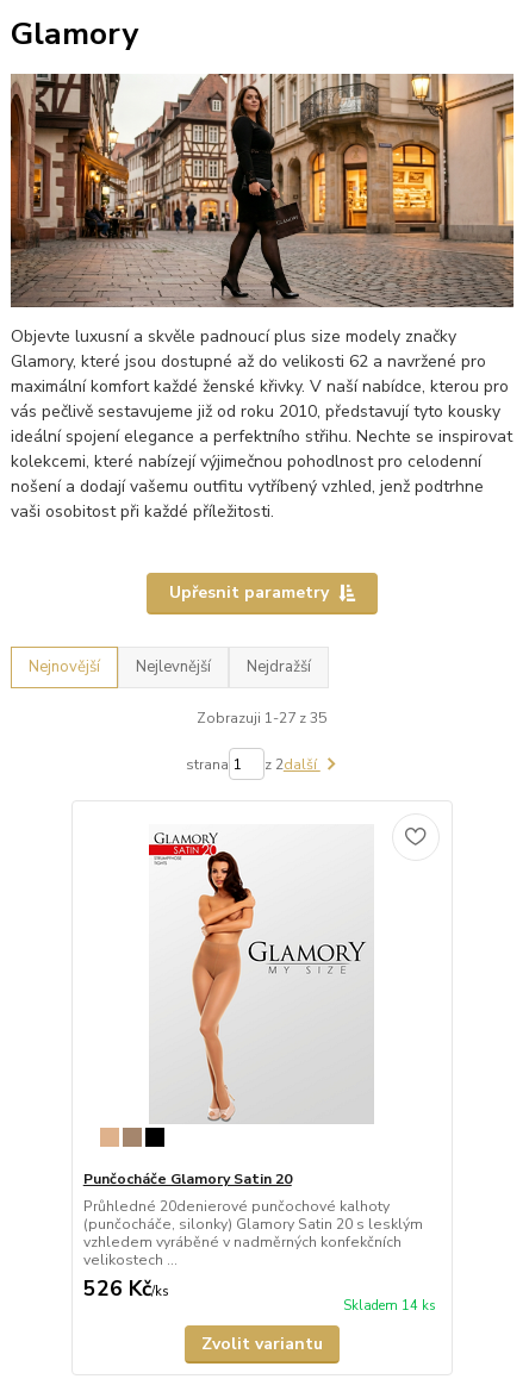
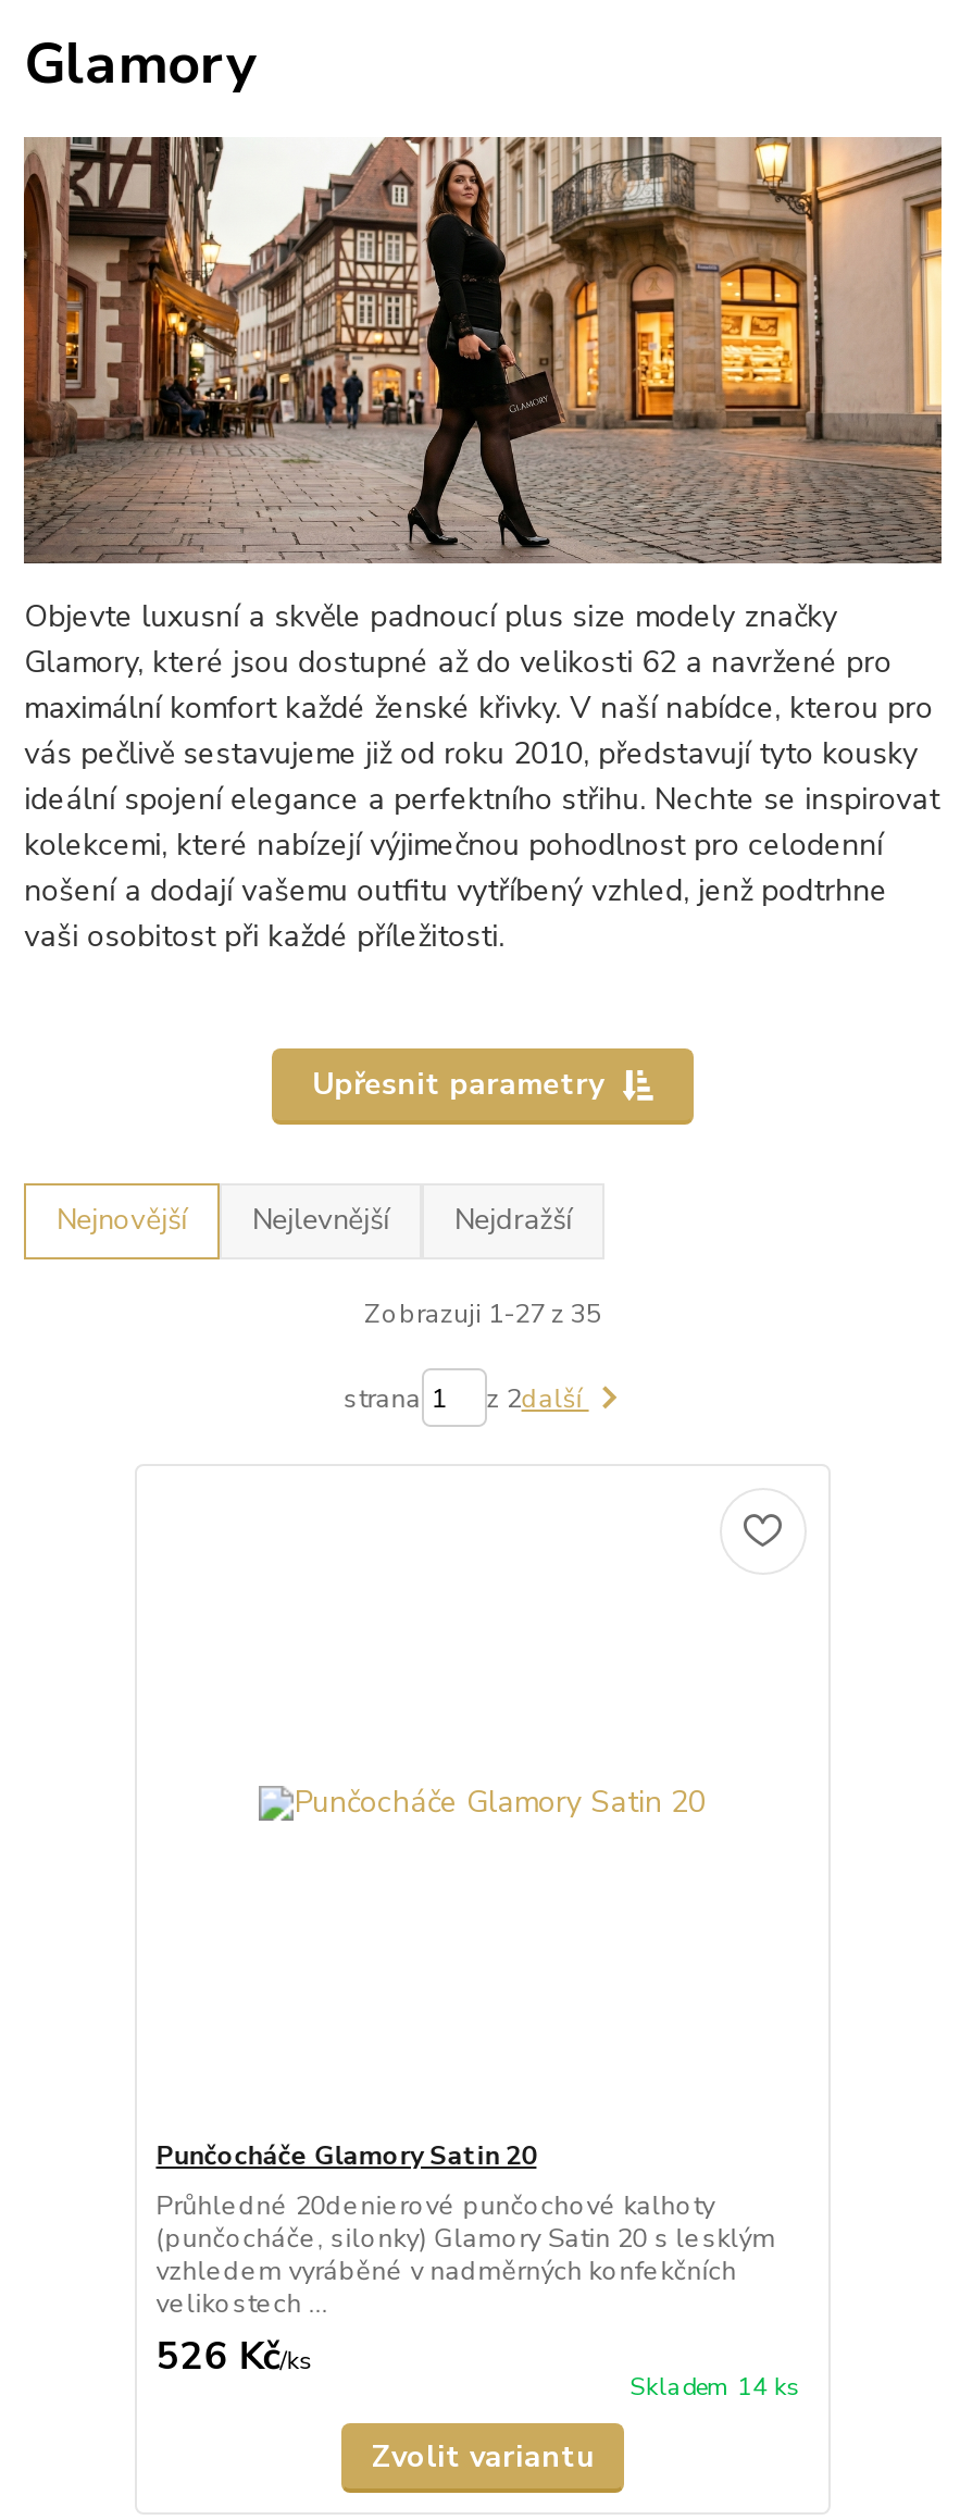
- [image]
